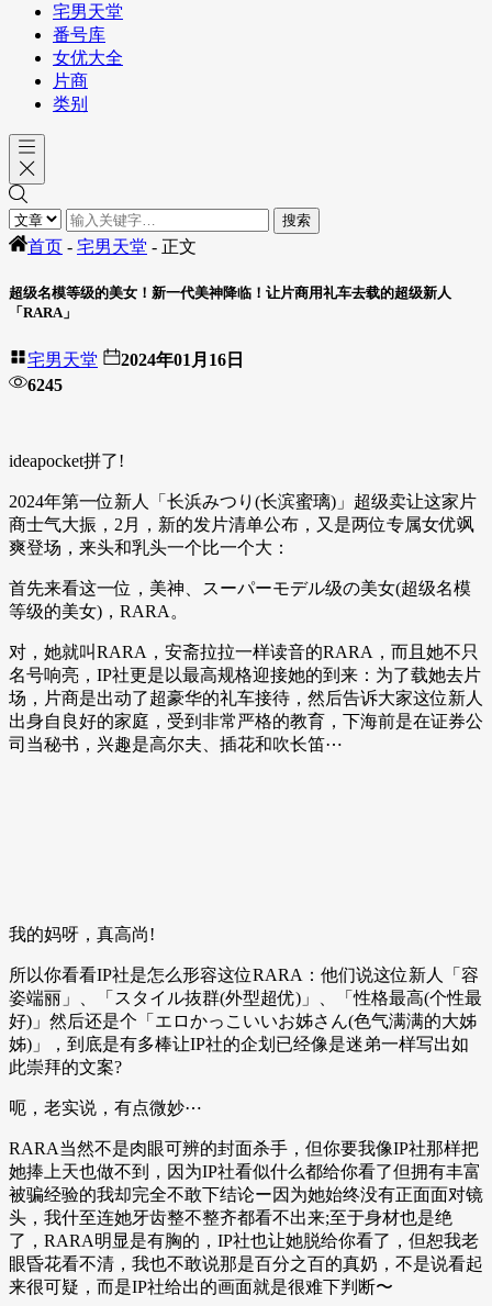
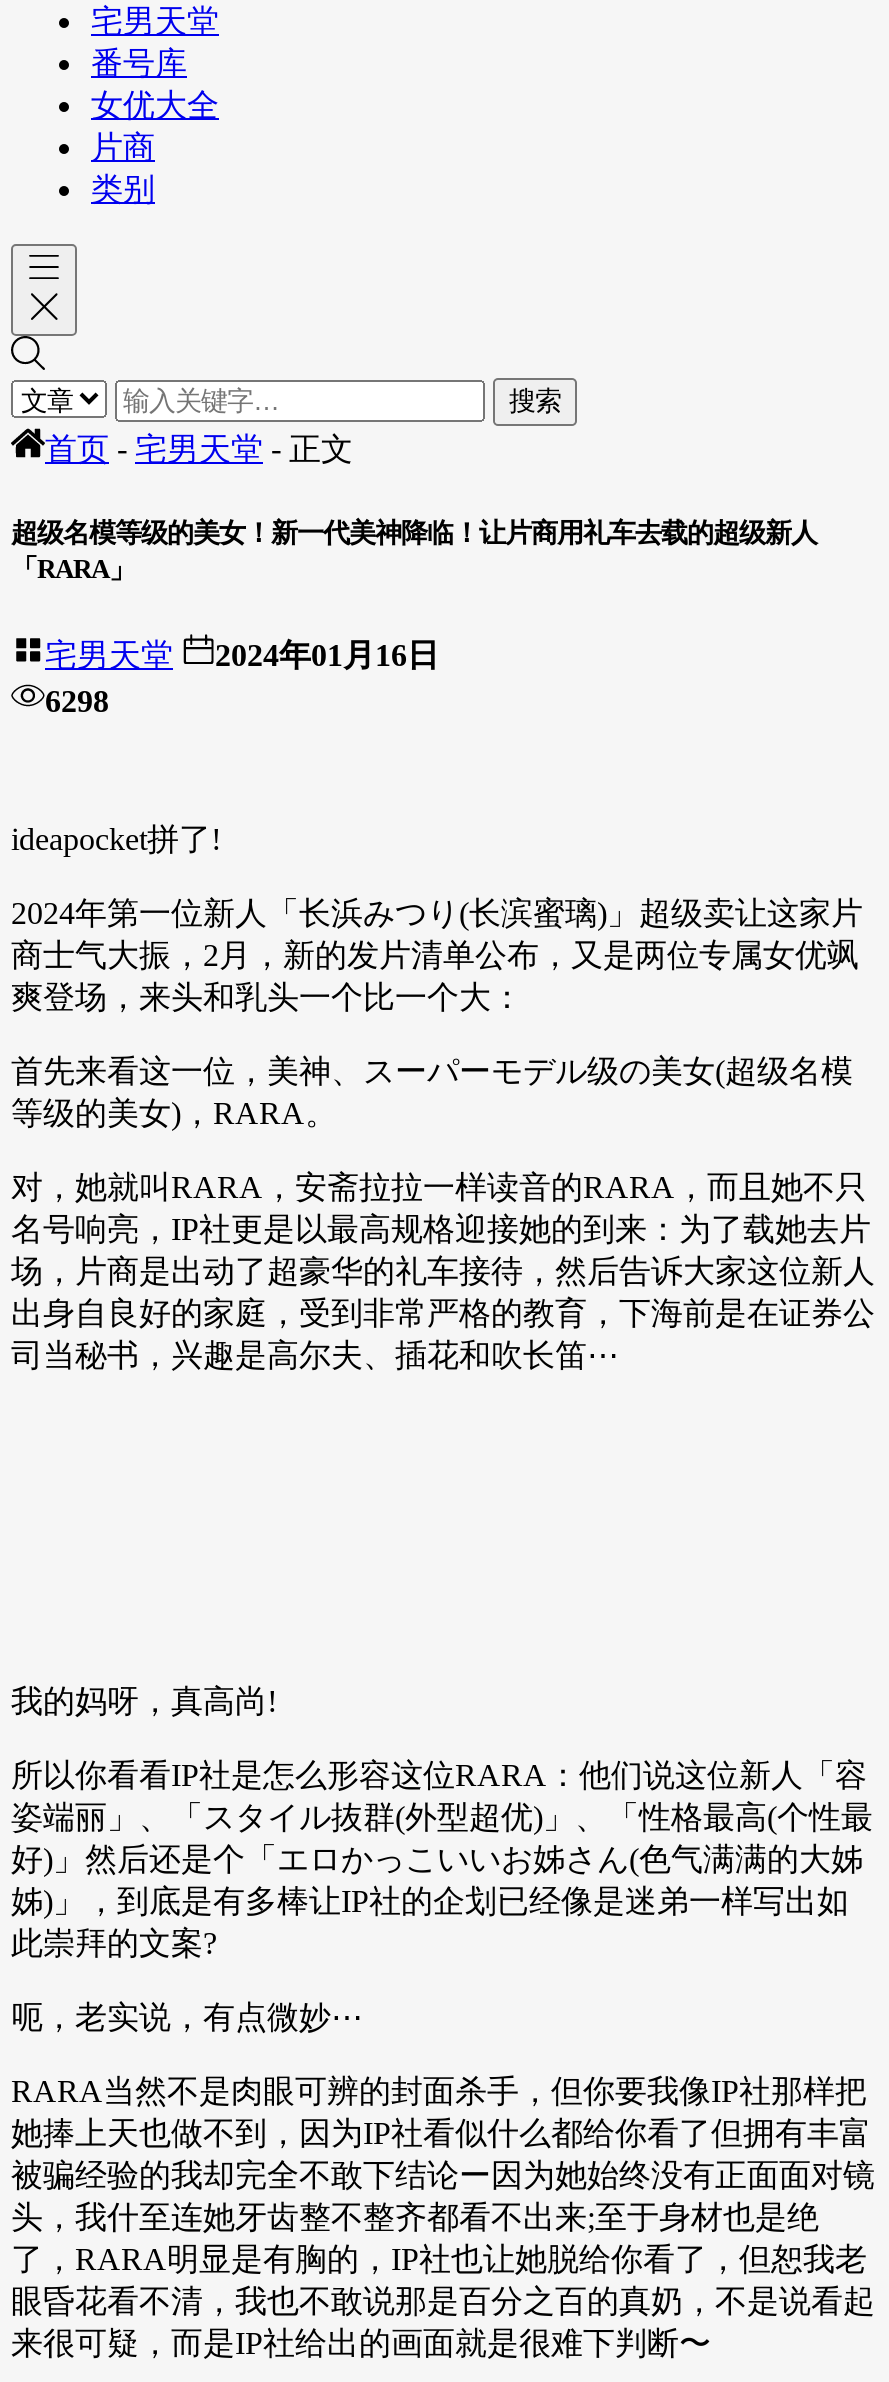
- 6245
+ 6298
